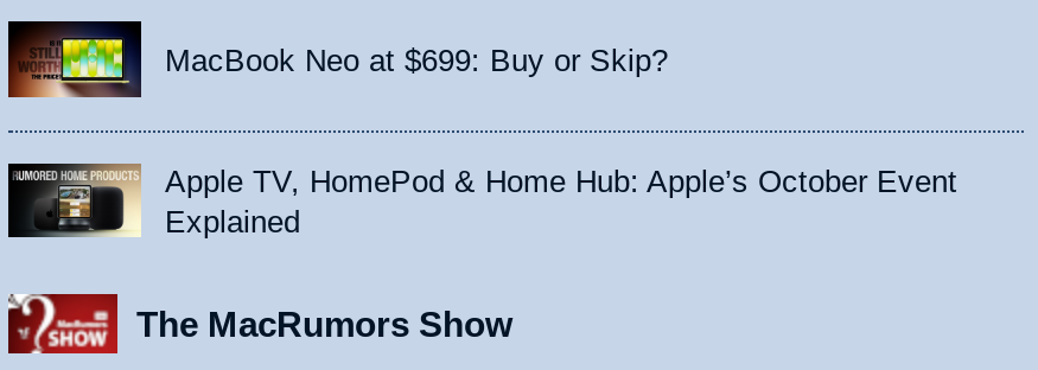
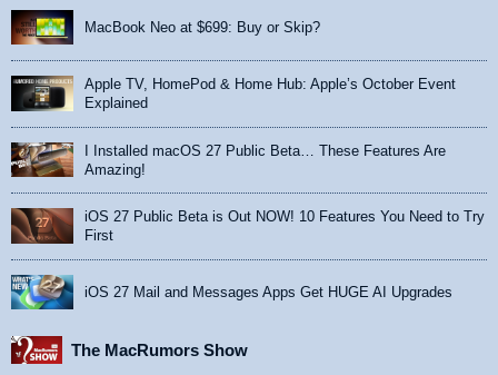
+ [image]
+ I Installed macOS 27 Public Beta… These Features Are
+ Amazing!
+ iOS 27 Public Beta is Out NOW! 10 Features You Need to Try
+ First
+ iOS 27 Mail and Messages Apps Get HUGE AI Upgrades

+ [image]

+ [image]
